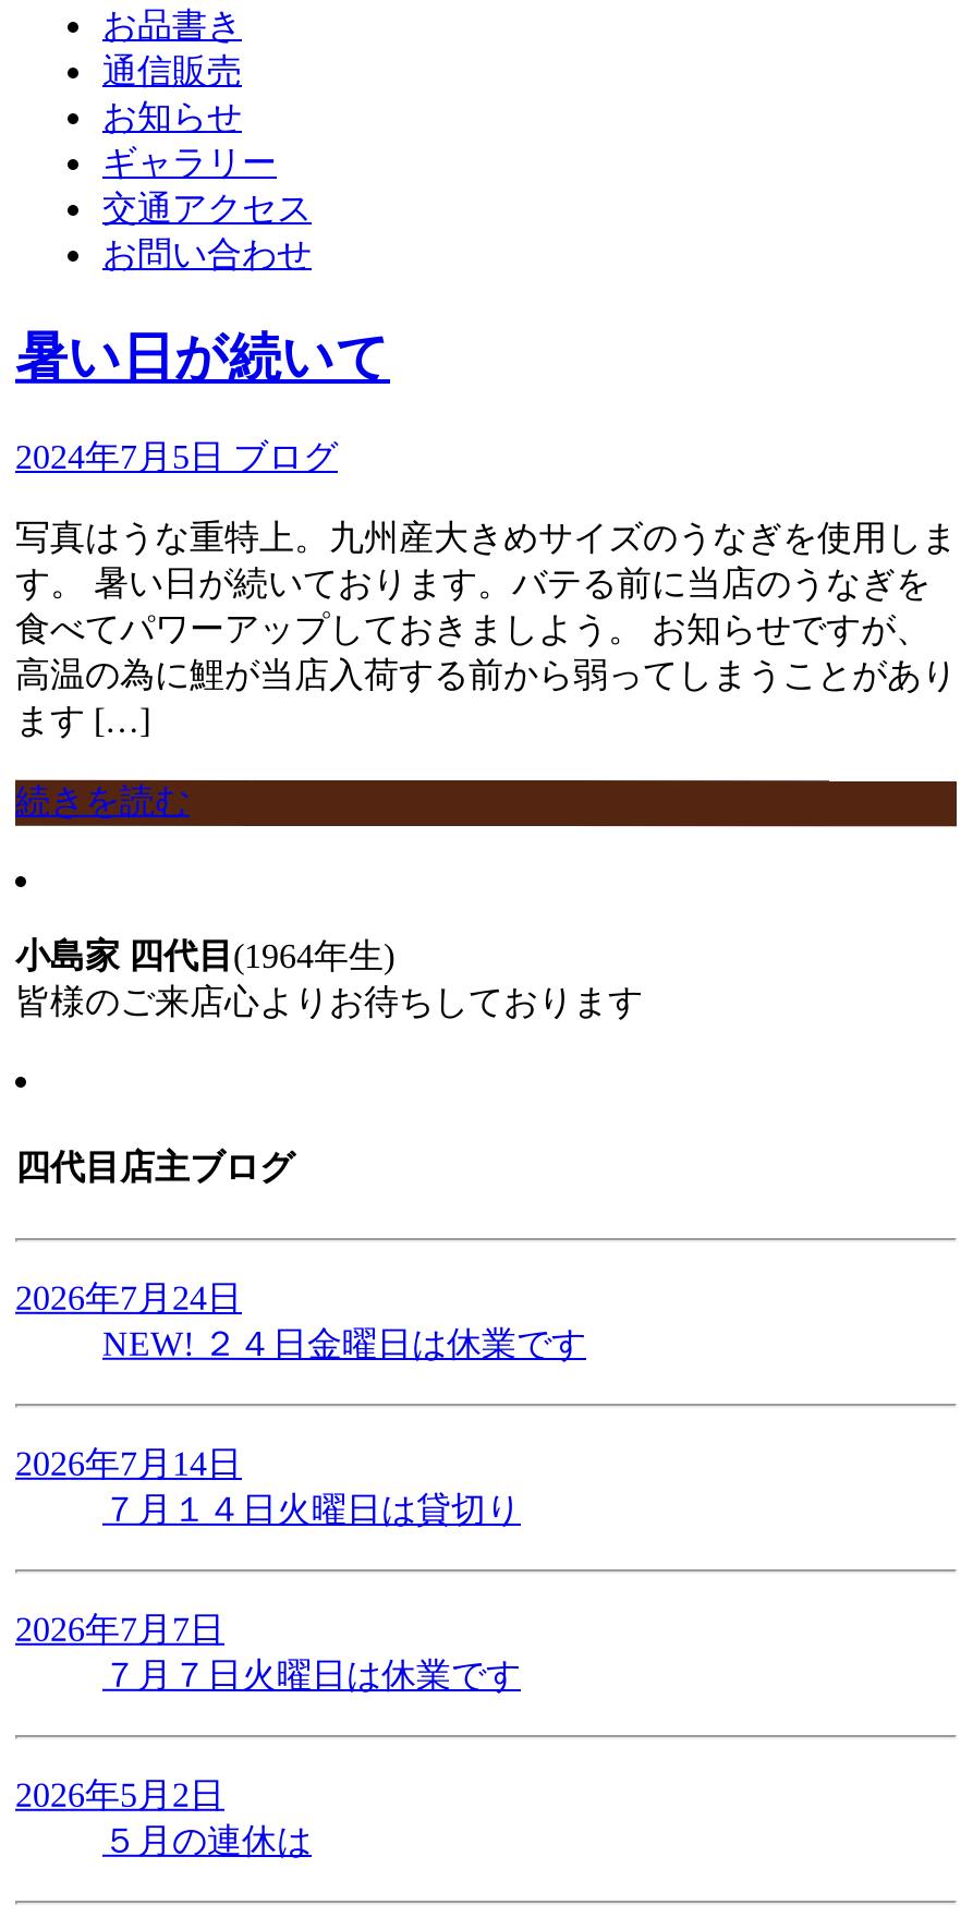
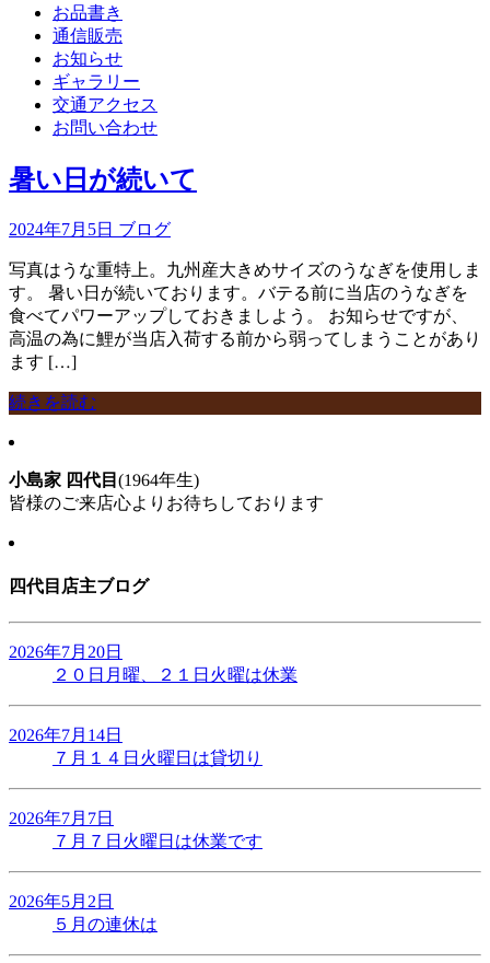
- 2026年7月24日
- NEW!２４日金曜日は休業です
+ 2026年7月20日
+ ２０日月曜、２１日火曜は休業
